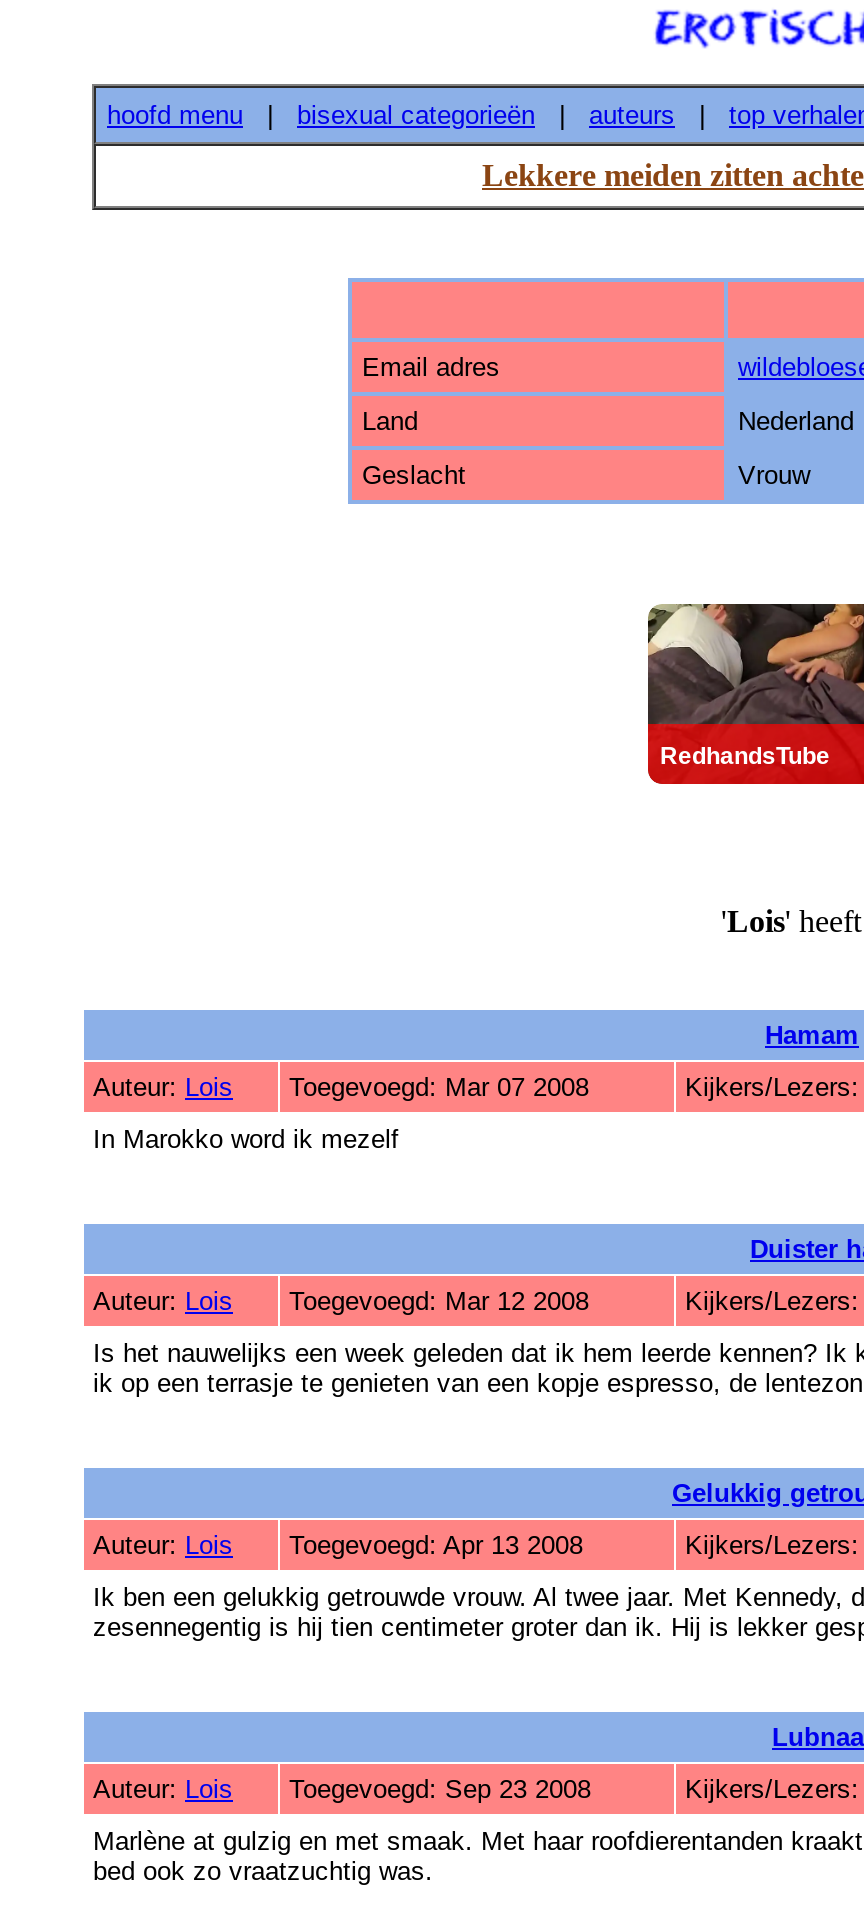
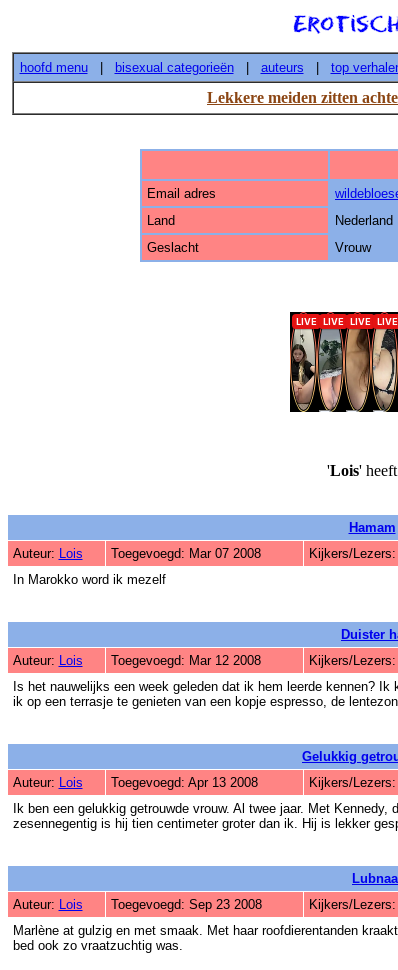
- [image]
+ [image]

- RedhandsTube
